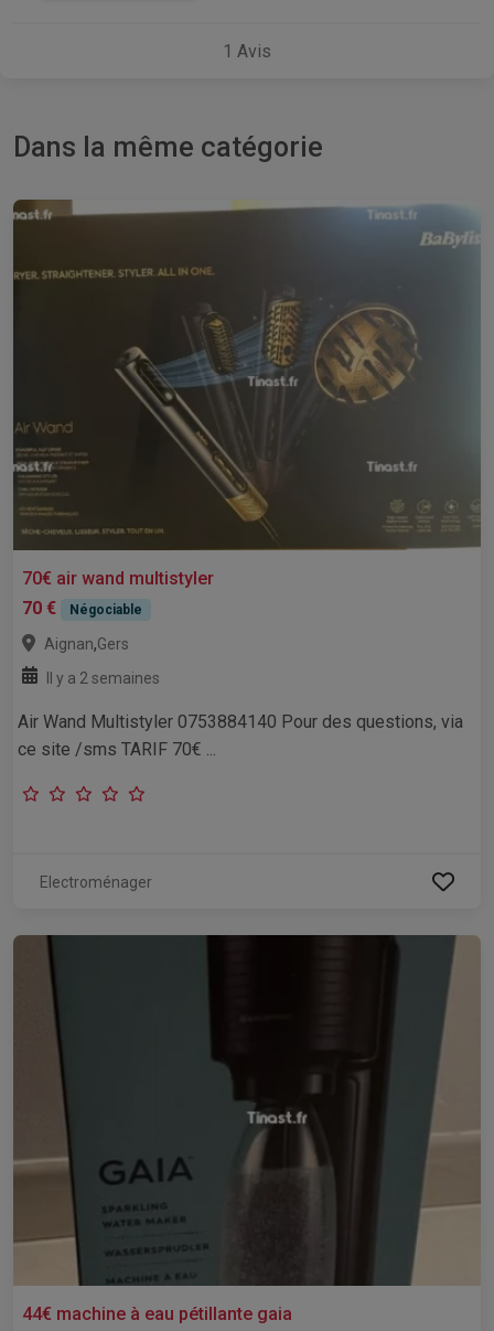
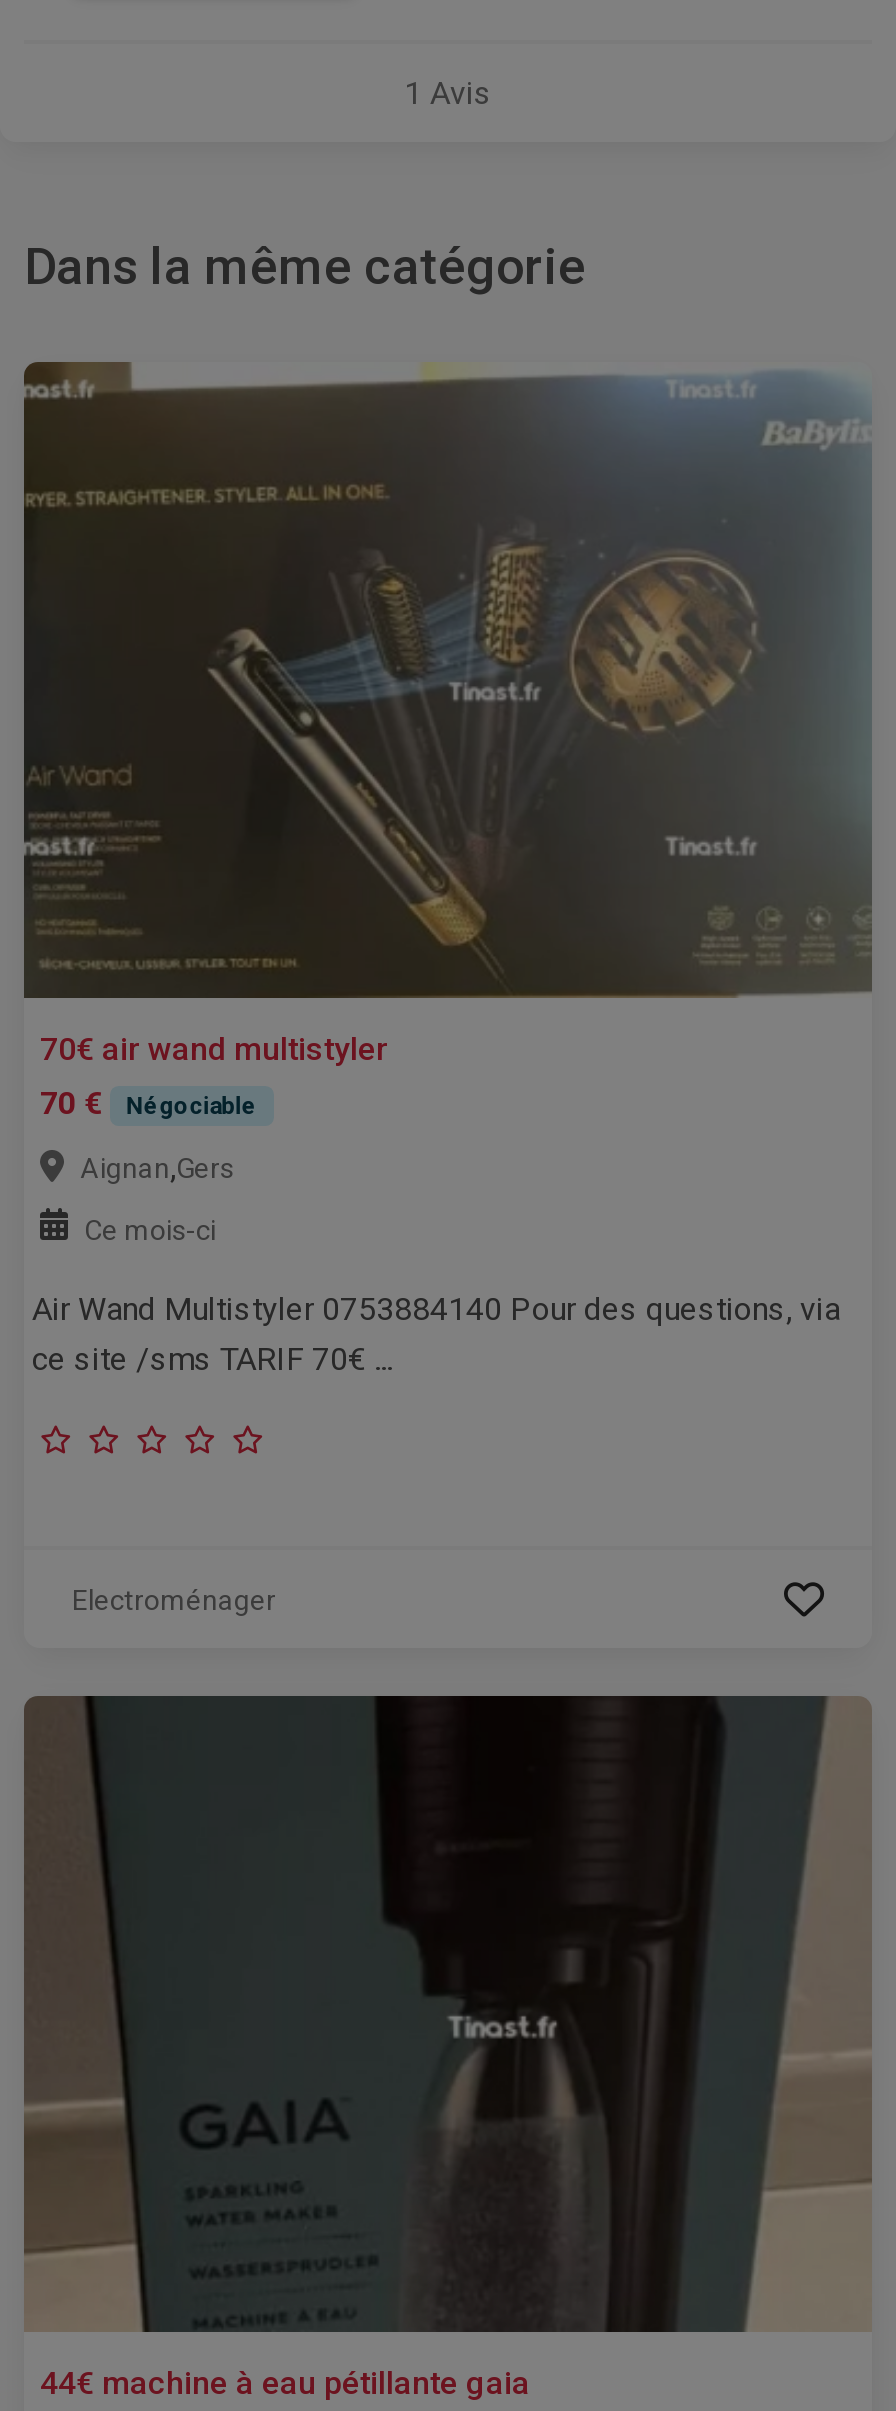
- Il y a 2 semaines
+ Ce mois-ci
